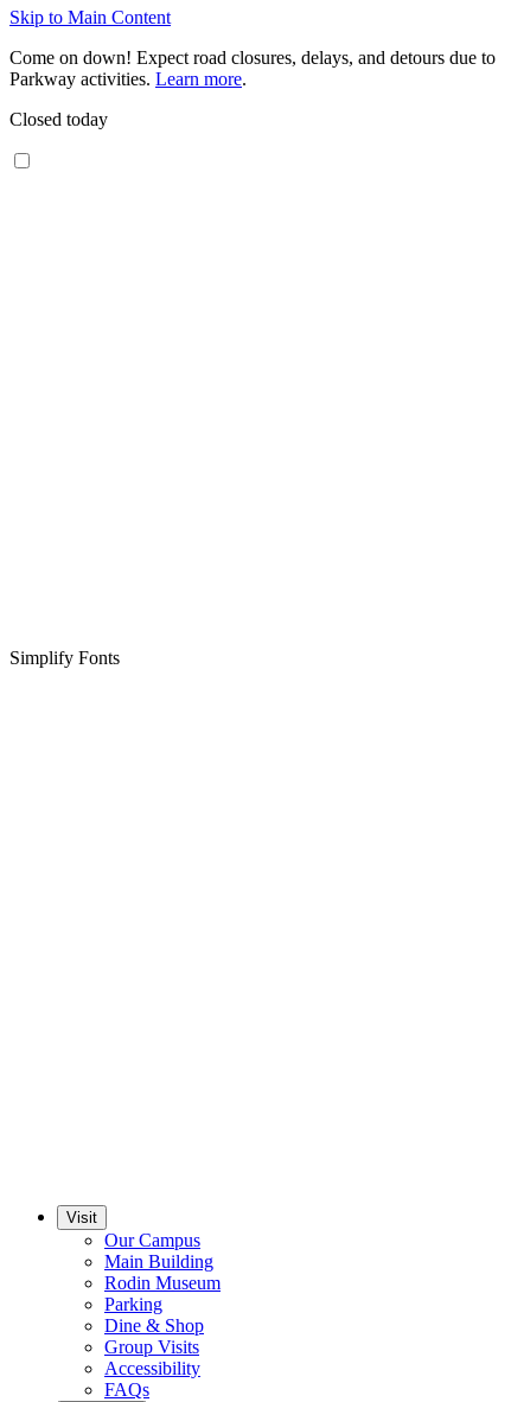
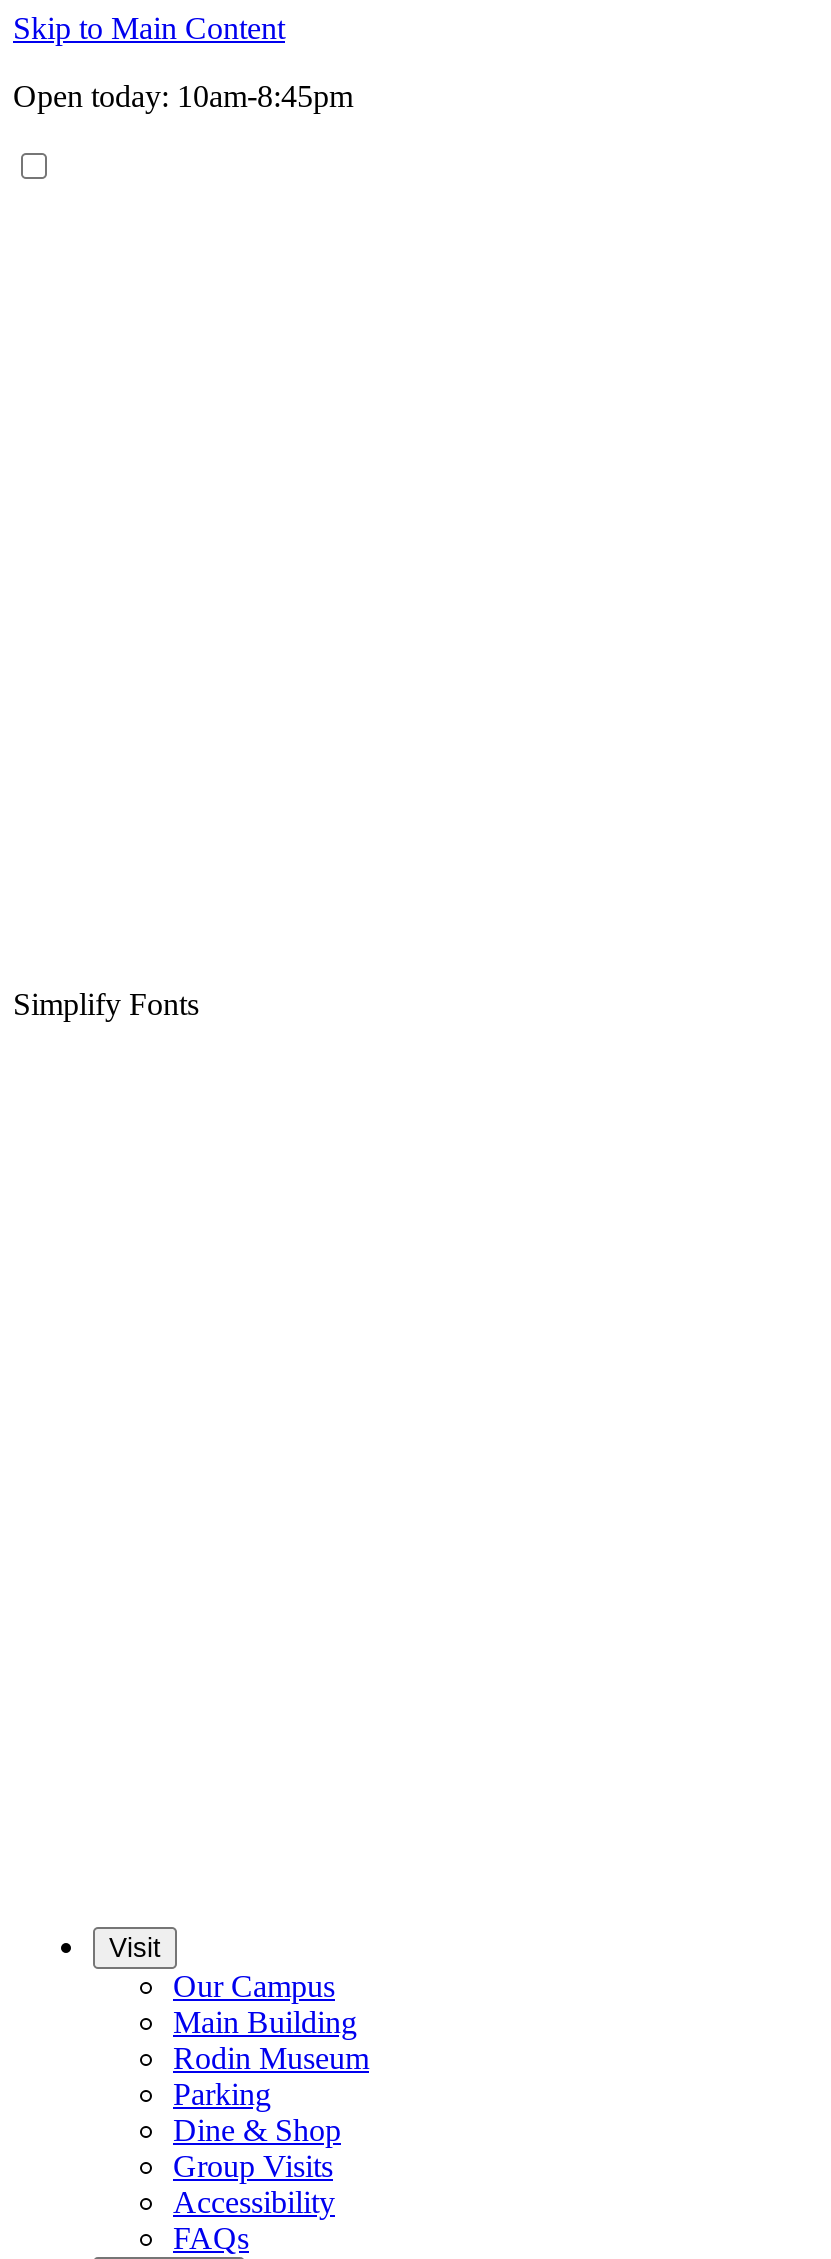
- Come on down! Expect road closures, delays, and detours due to
- Parkway activities. Learn more.
- Closed today
+ Open today: 10am-8:45pm
